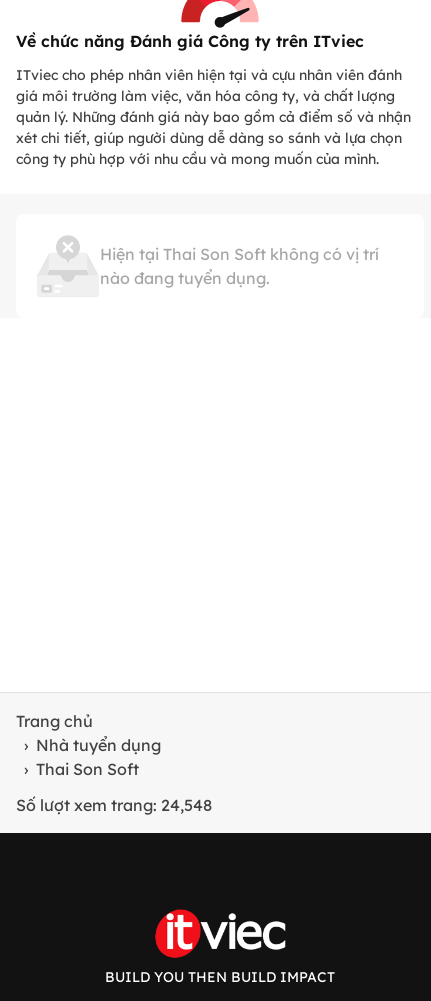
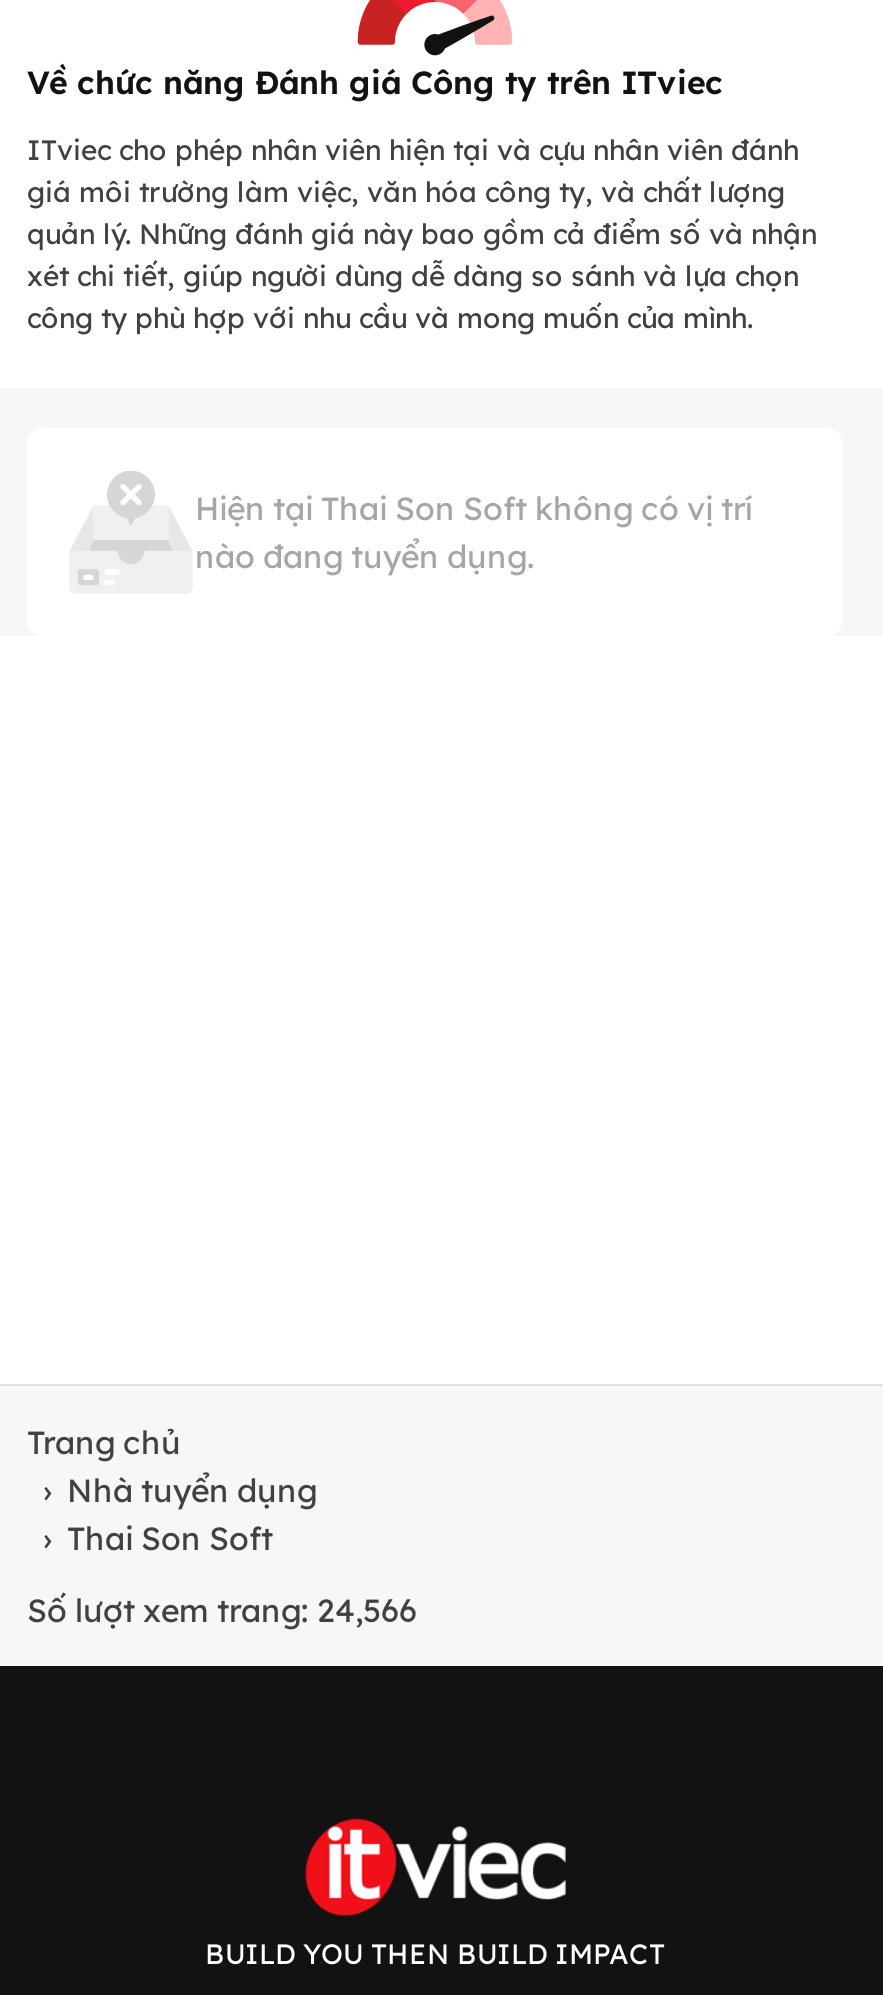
- Số lượt xem trang: 24,548
+ Số lượt xem trang: 24,566
